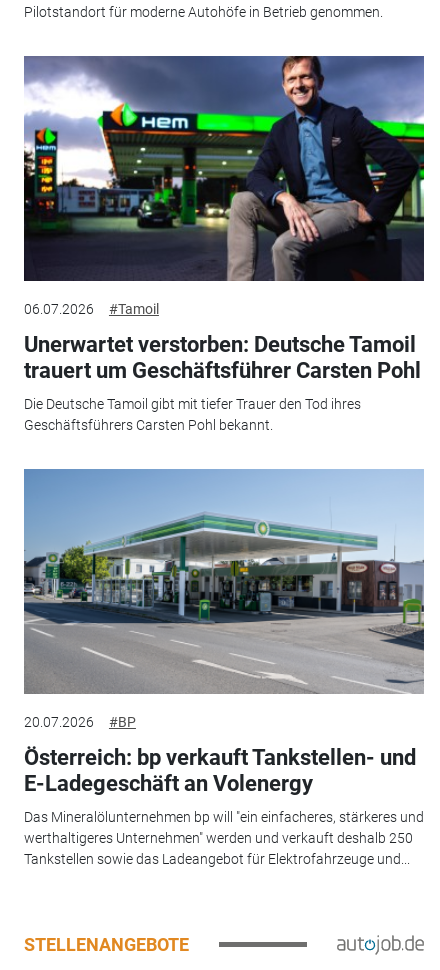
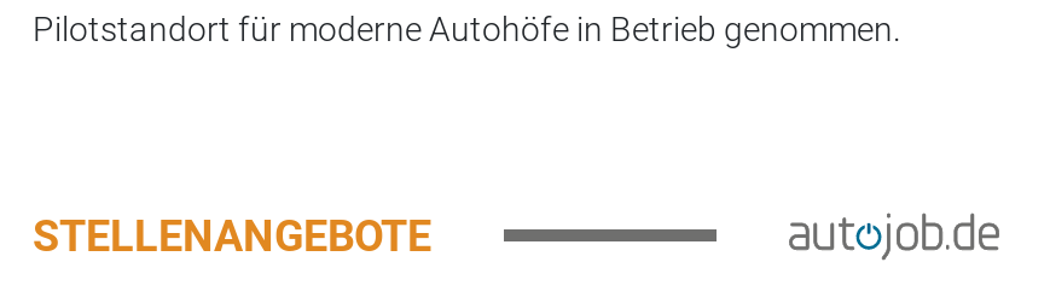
- [image]
- 06.07.2026
- #Tamoil
- Unerwartet verstorben: Deutsche Tamoil
- trauert um Geschäftsführer Carsten Pohl
- Die Deutsche Tamoil gibt mit tiefer Trauer den Tod ihres
- Geschäftsführers Carsten Pohl bekannt.

- [image]
- 20.07.2026
- #BP
- Österreich: bp verkauft Tankstellen- und
- E-Ladegeschäft an Volenergy
- Das Mineralölunternehmen bp will "ein einfacheres, stärkeres und
- werthaltigeres Unternehmen" werden und verkauft deshalb 250
- Tankstellen sowie das Ladeangebot für Elektrofahrzeuge und...
